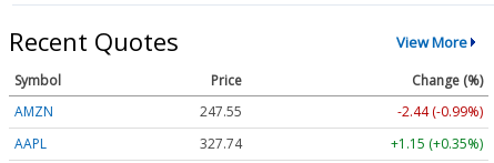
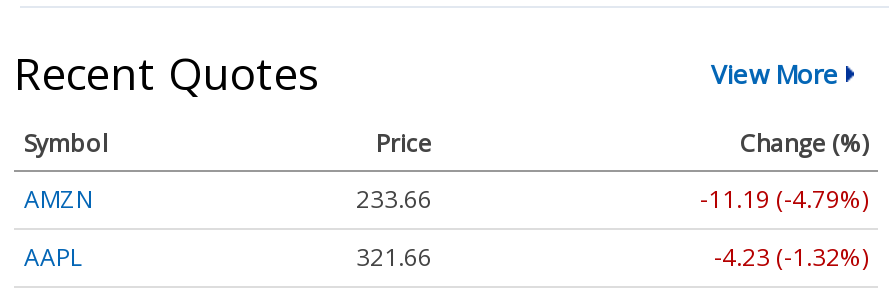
- 247.55
+ 233.66

- -2.44 (-0.99%)
+ -11.19 (-4.79%)

- 327.74
+ 321.66

- +1.15 (+0.35%)
+ -4.23 (-1.32%)
